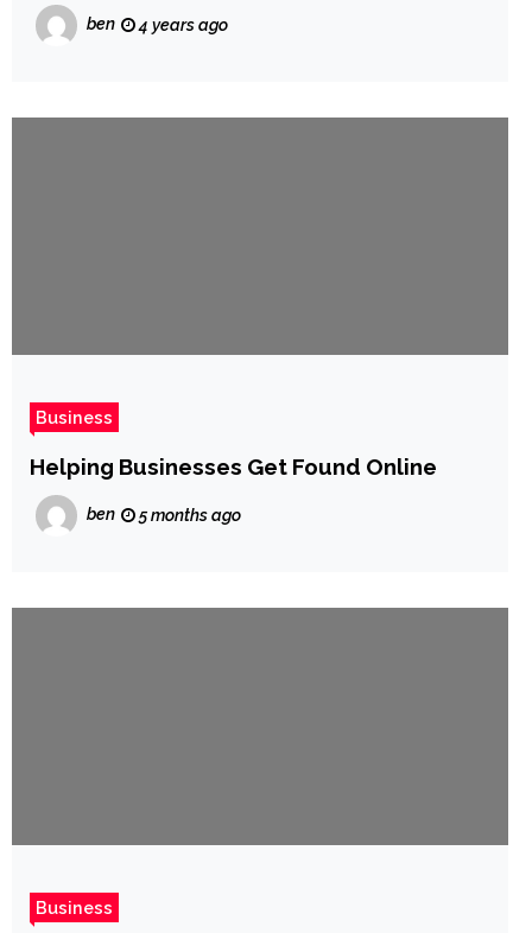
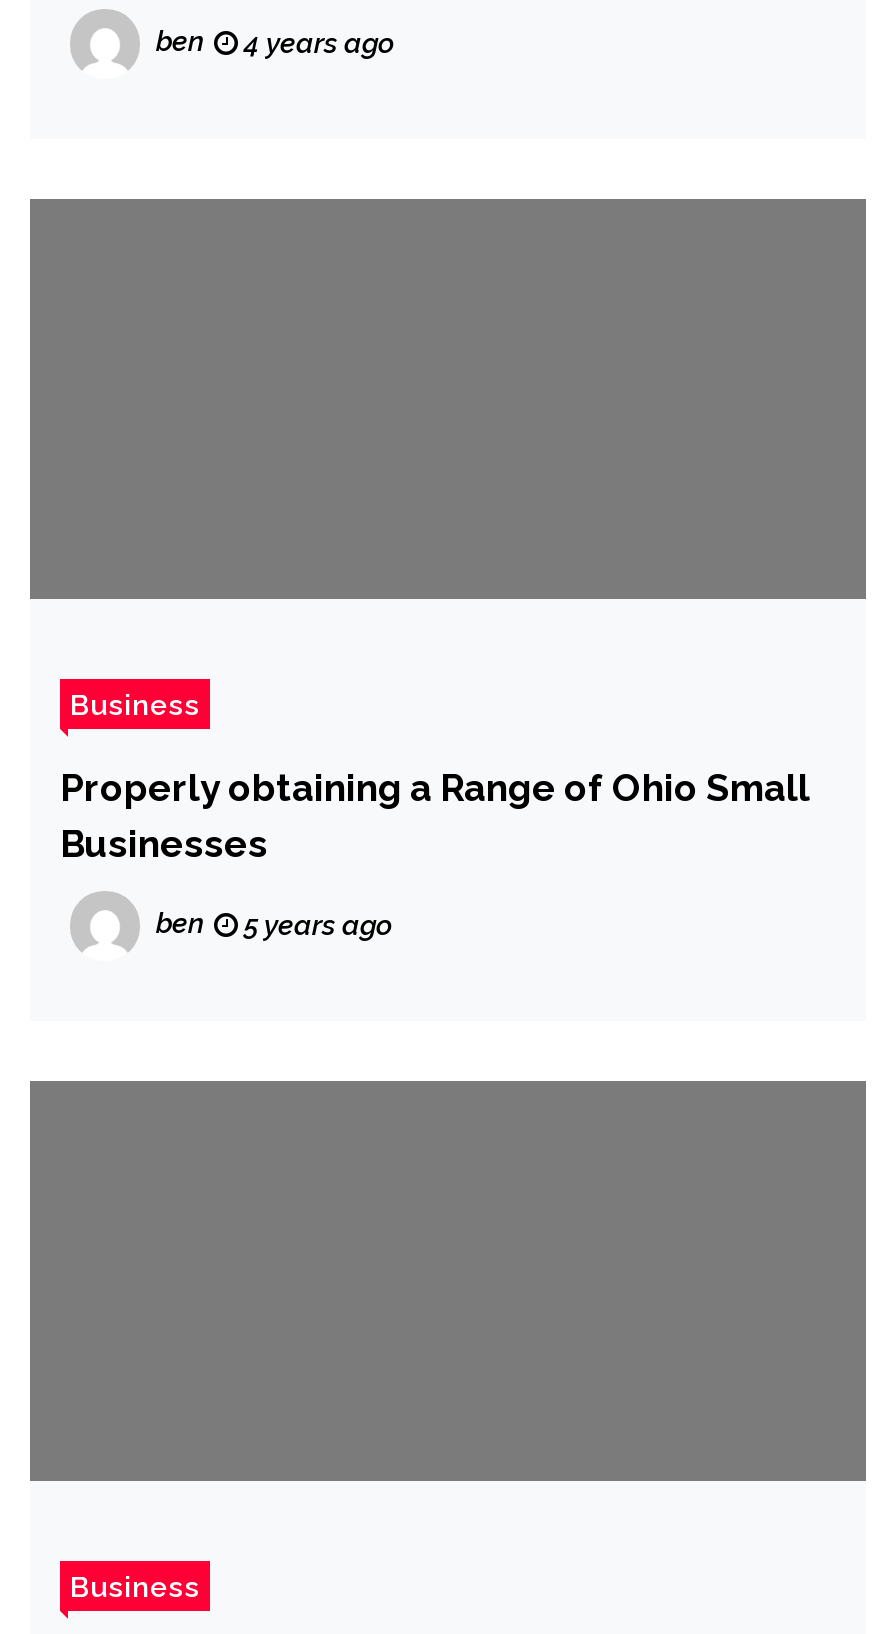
- Helping Businesses Get Found Online
+ Properly obtaining a Range of Ohio Small
+ Businesses

- ben 5 months ago
+ ben 5 years ago
